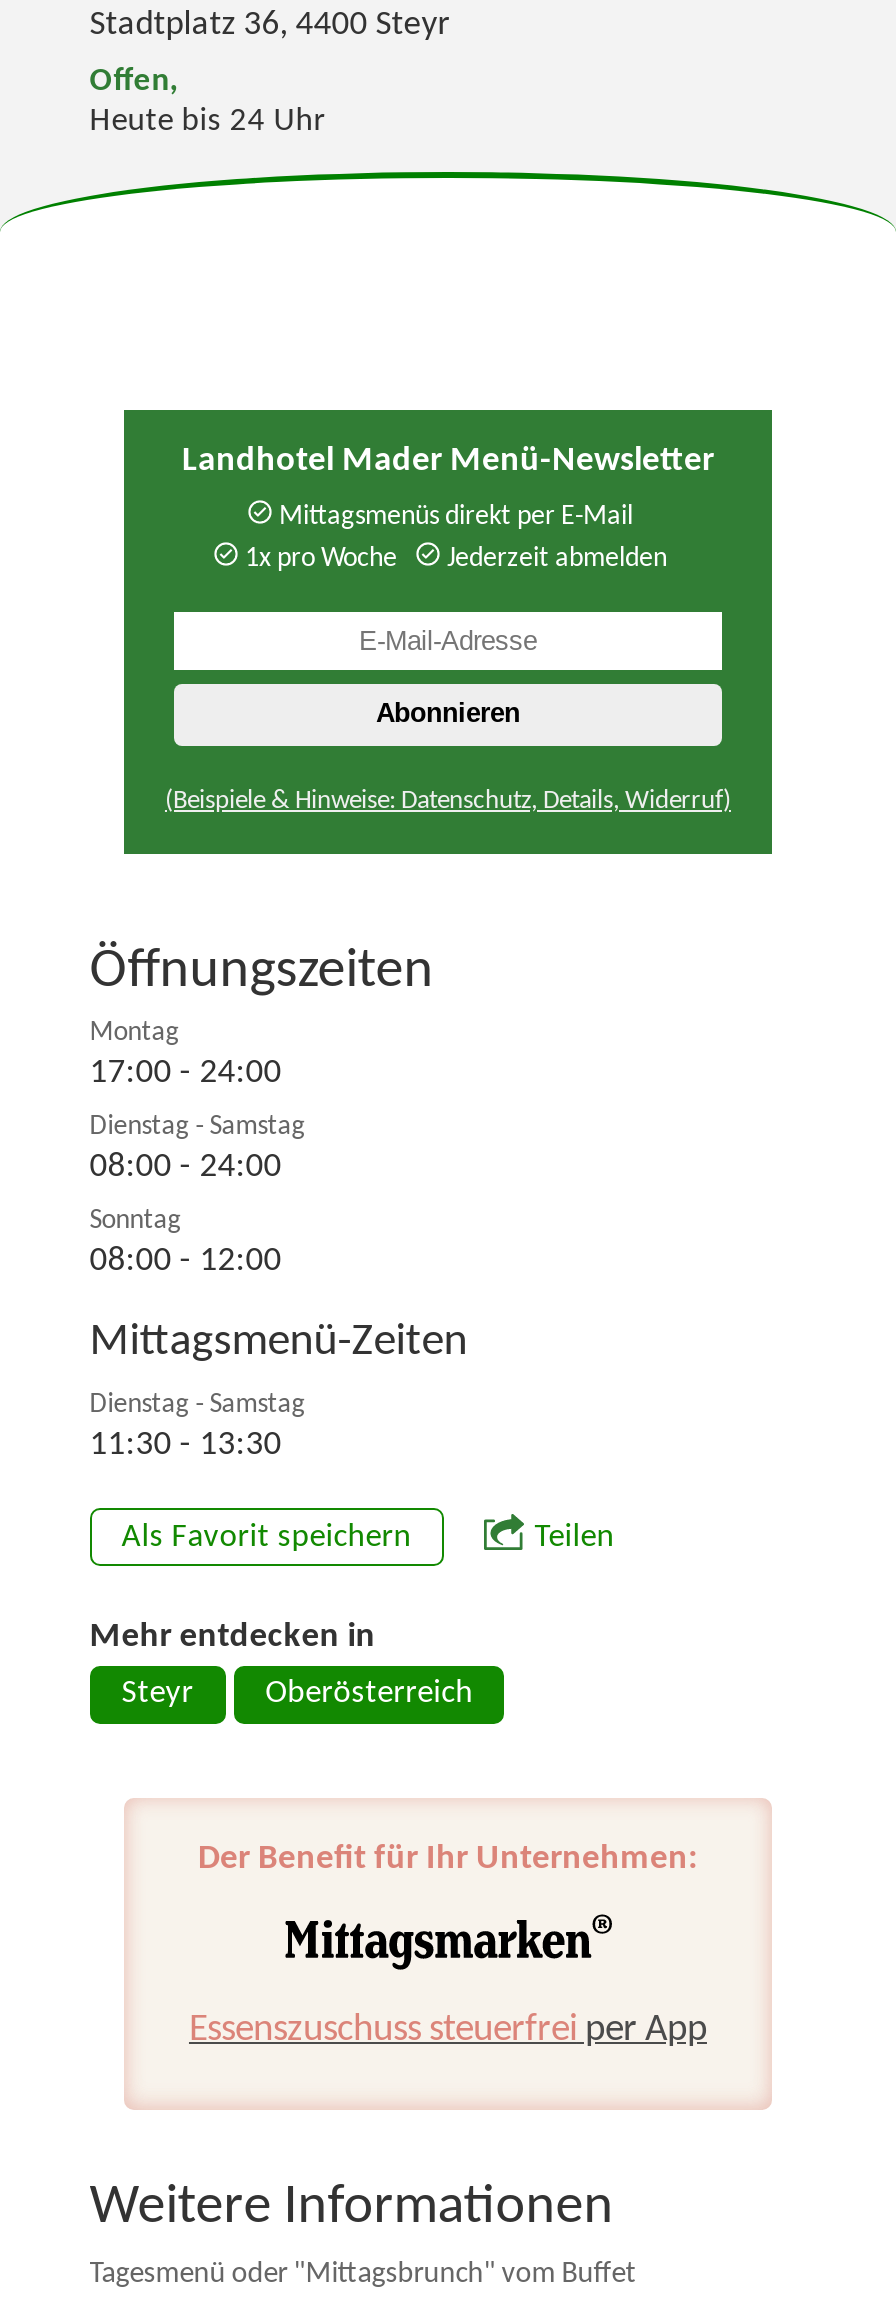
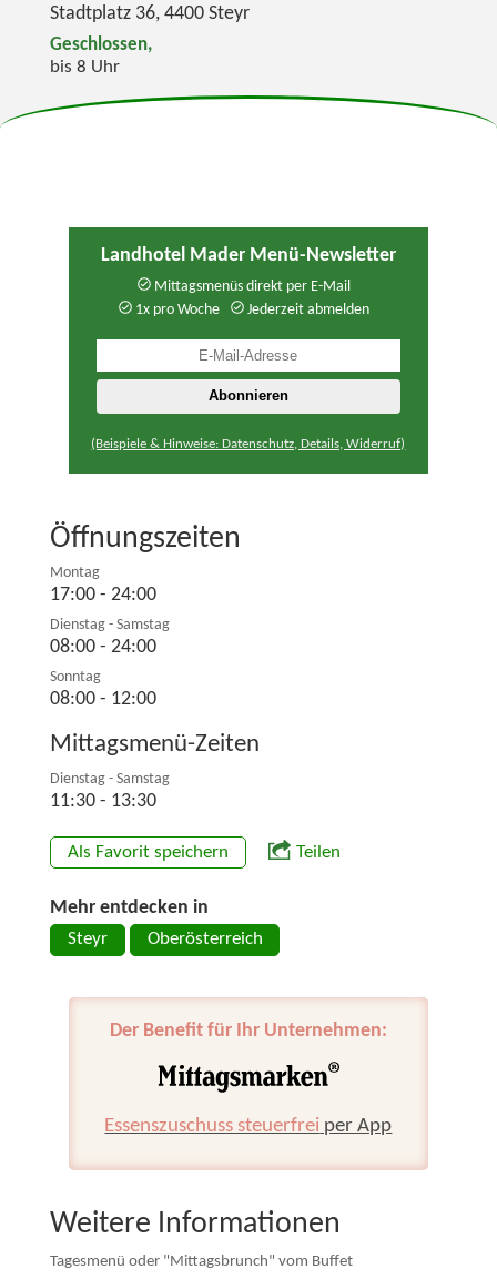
- Offen,
- Heute bis 24 Uhr
+ Geschlossen,
+ bis 8 Uhr
